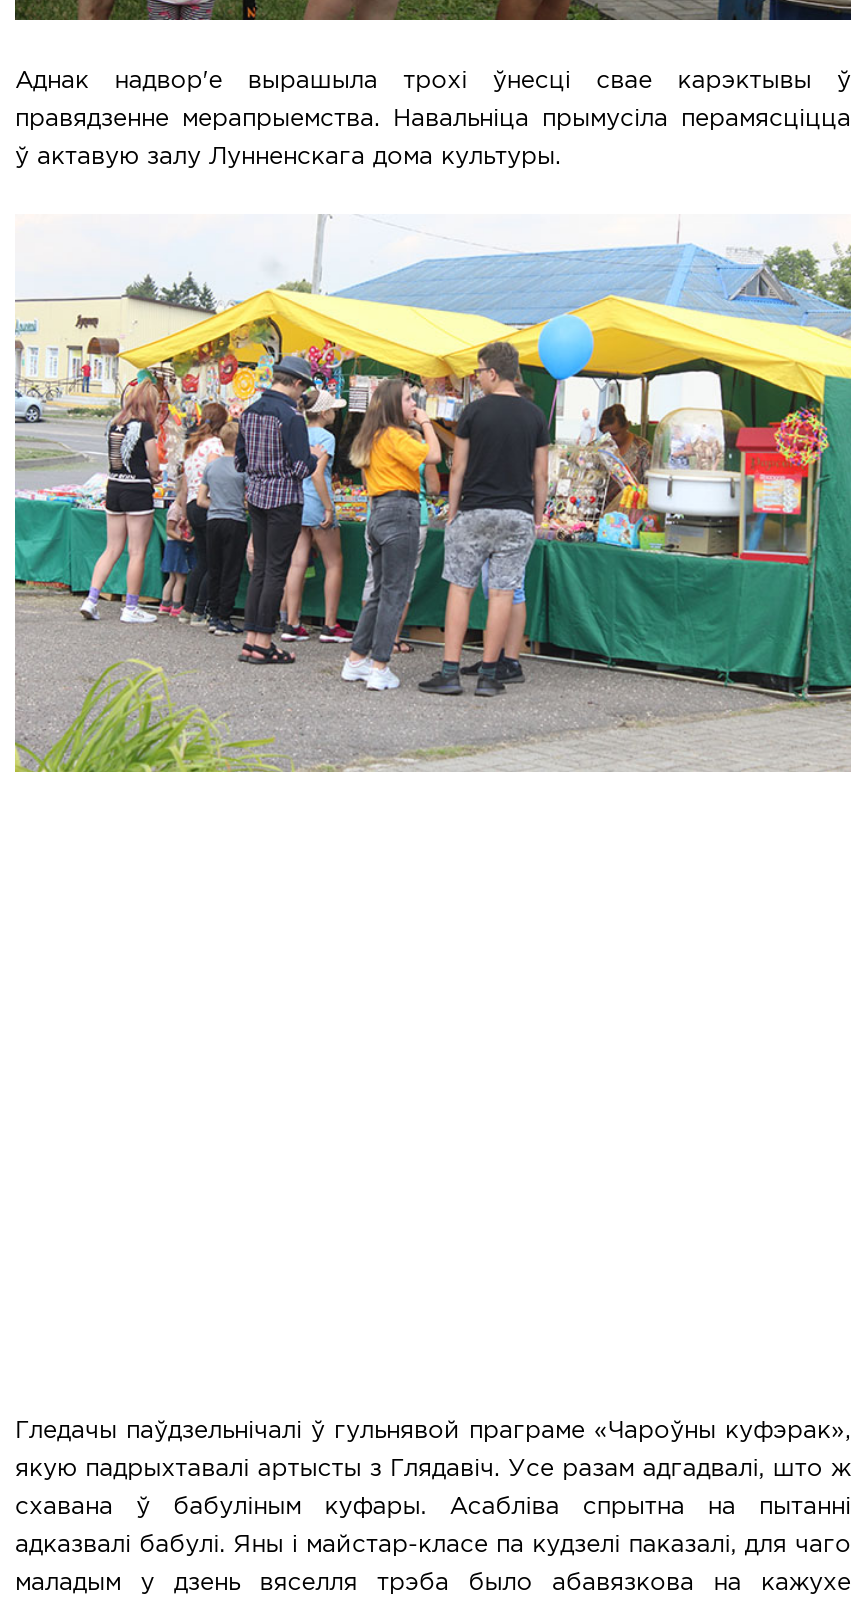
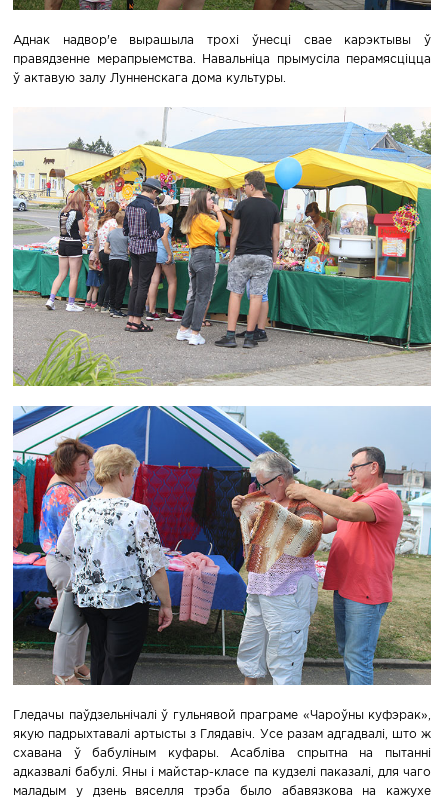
+ [image]
